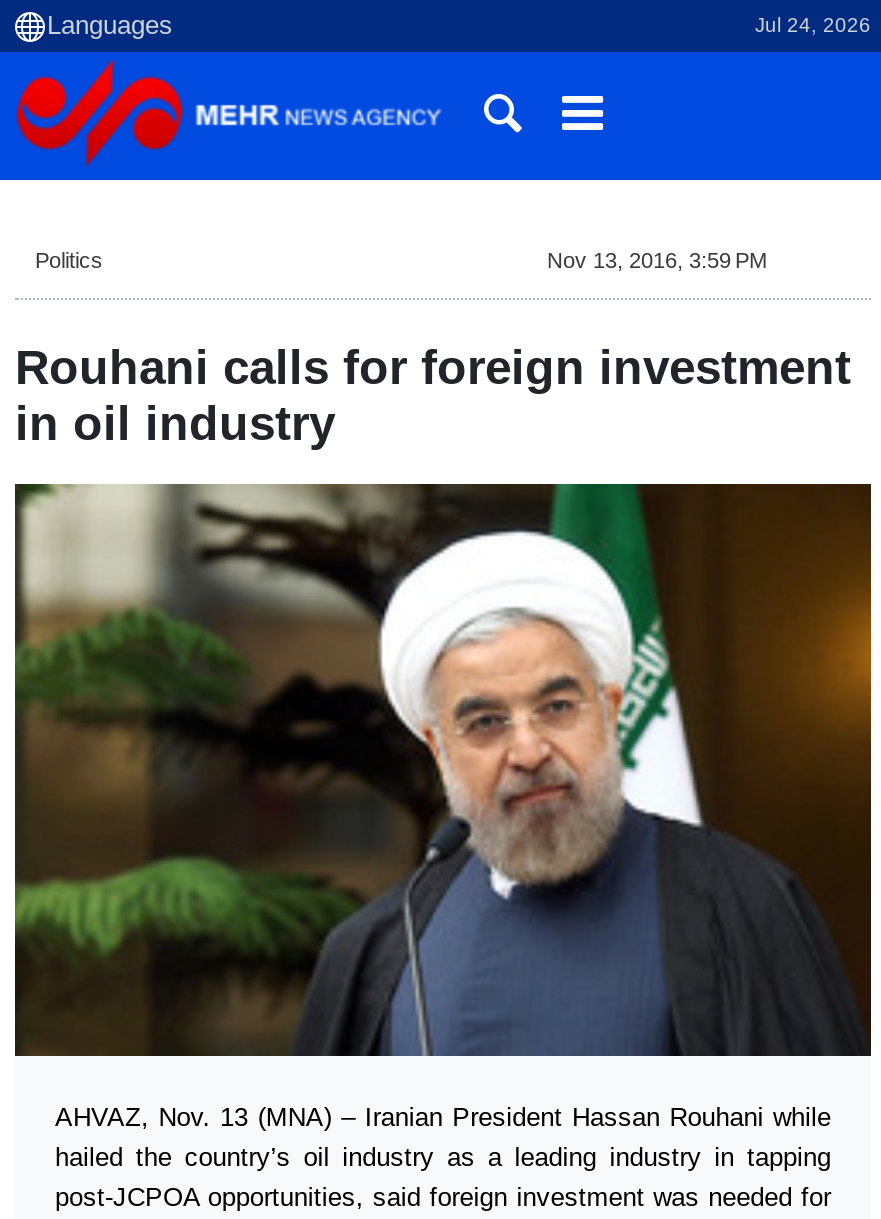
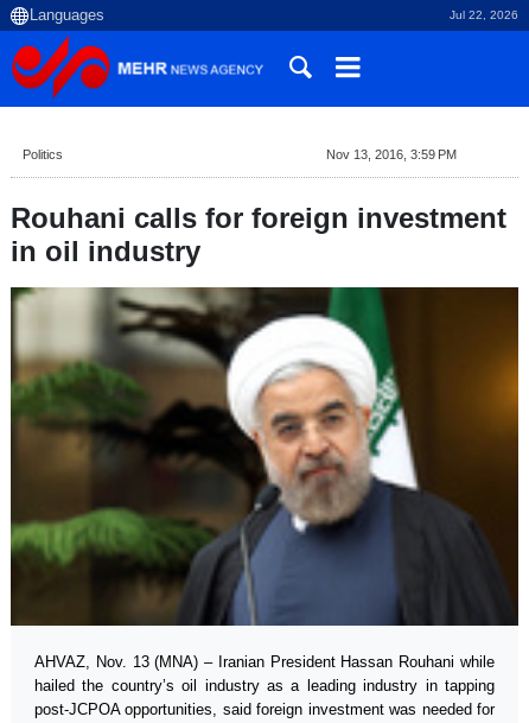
- Jul 24, 2026
+ Jul 22, 2026
